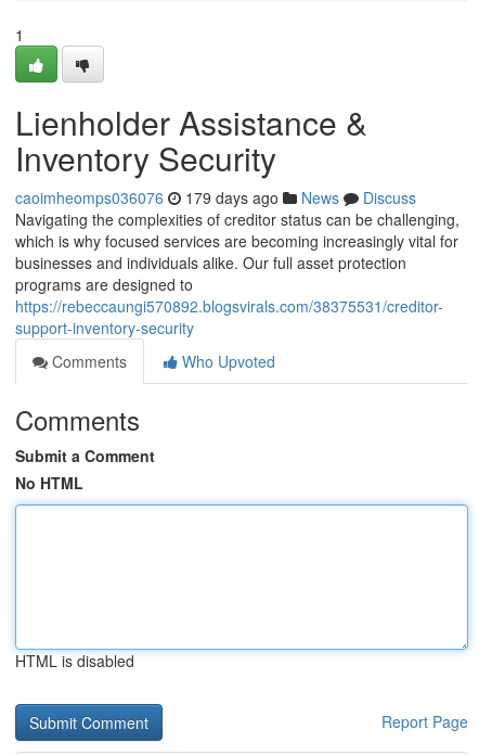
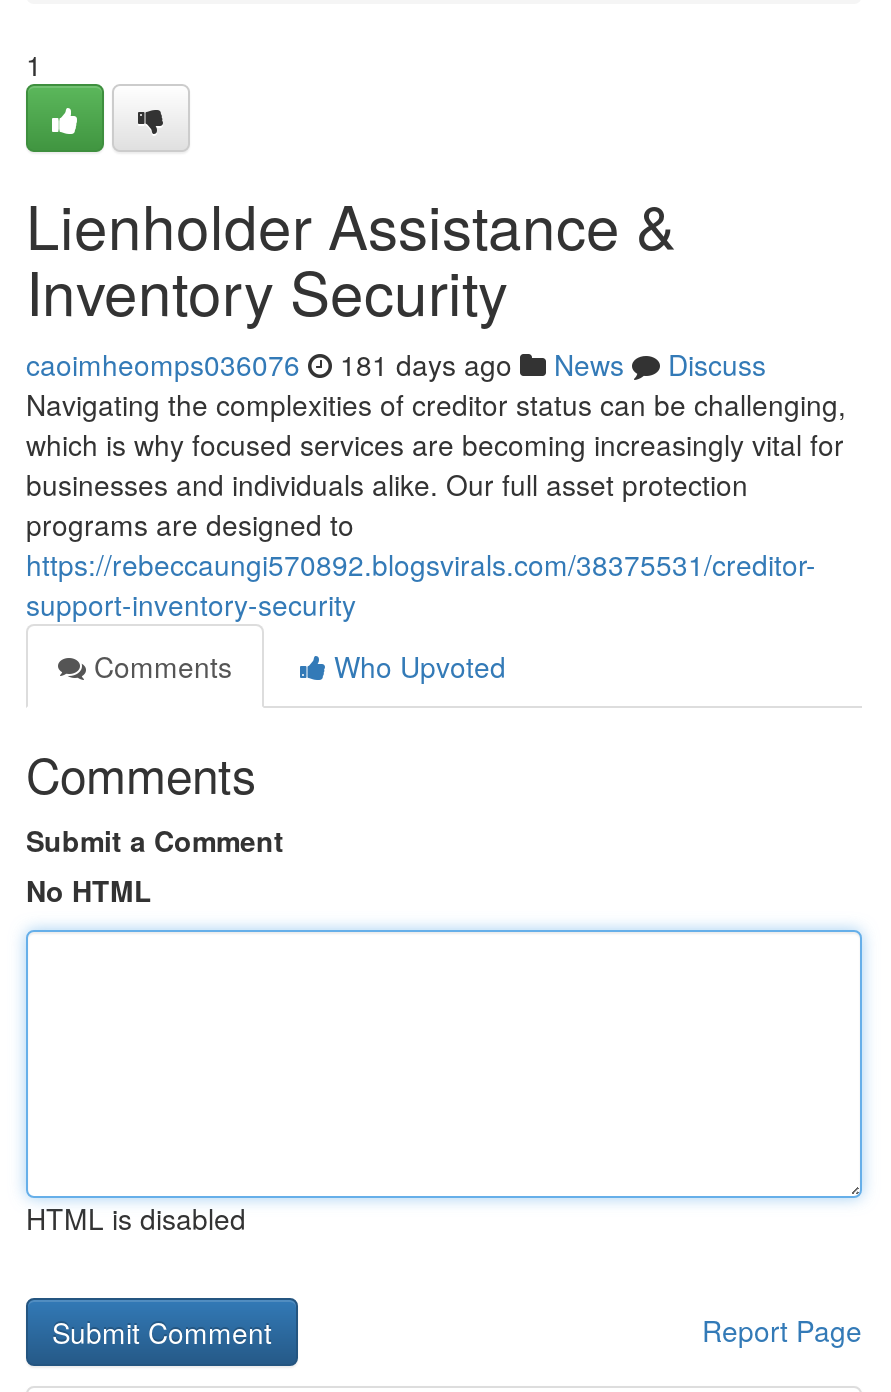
- caoimheomps036076 179 days ago News Discuss
+ caoimheomps036076 181 days ago News Discuss
